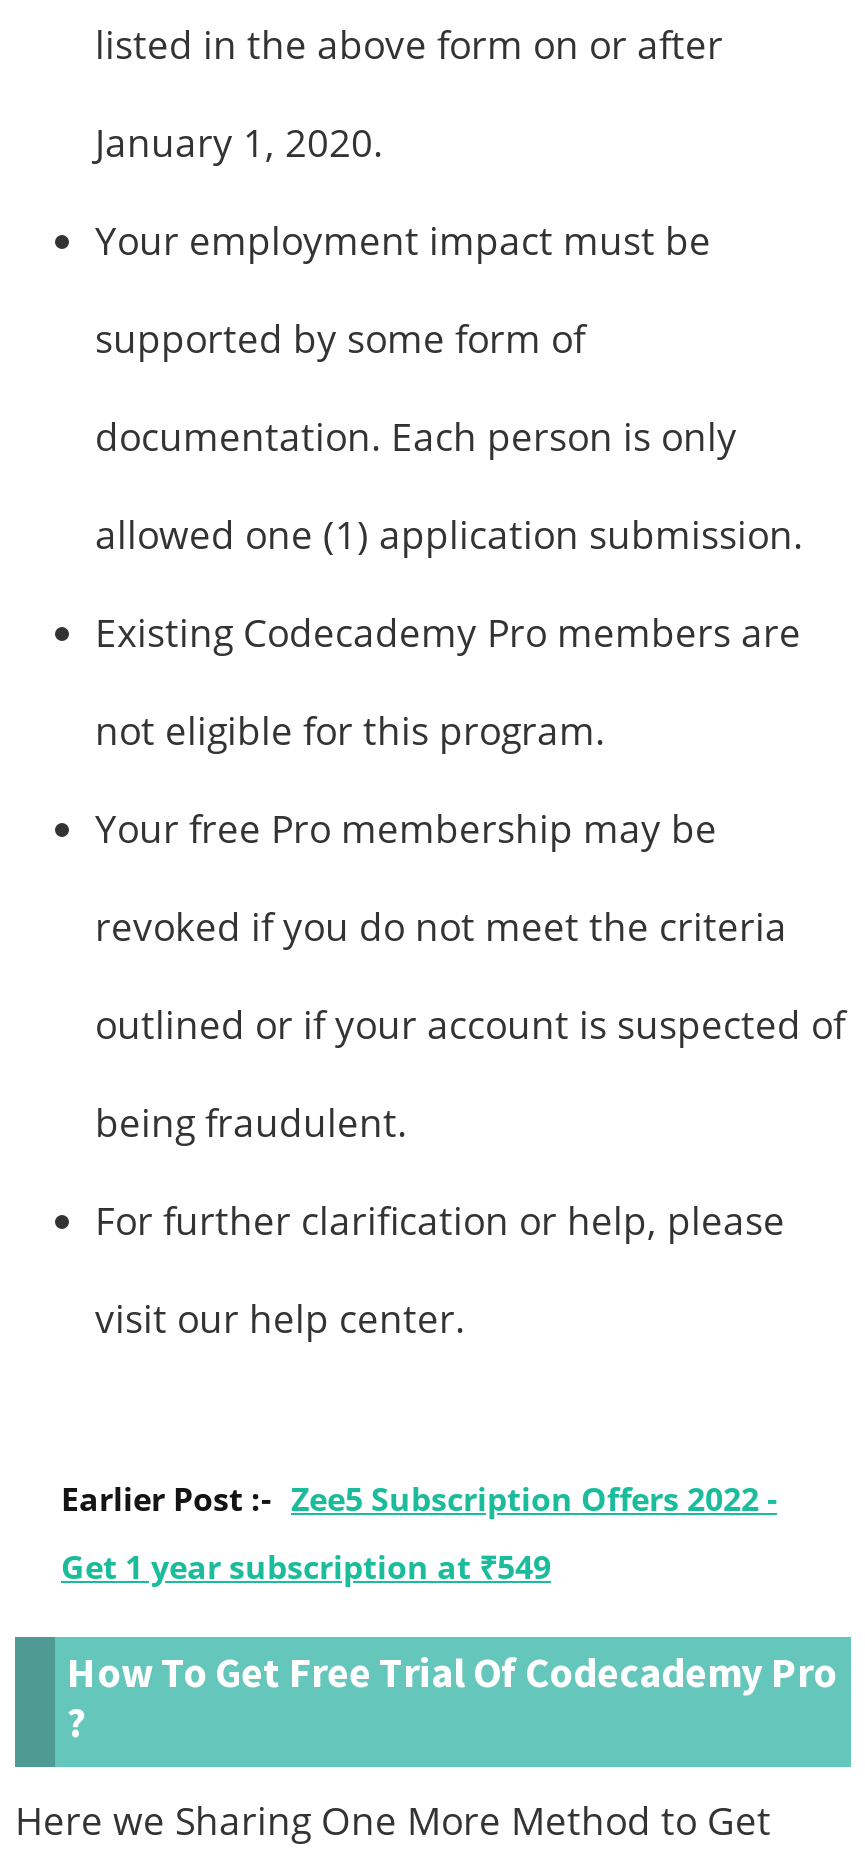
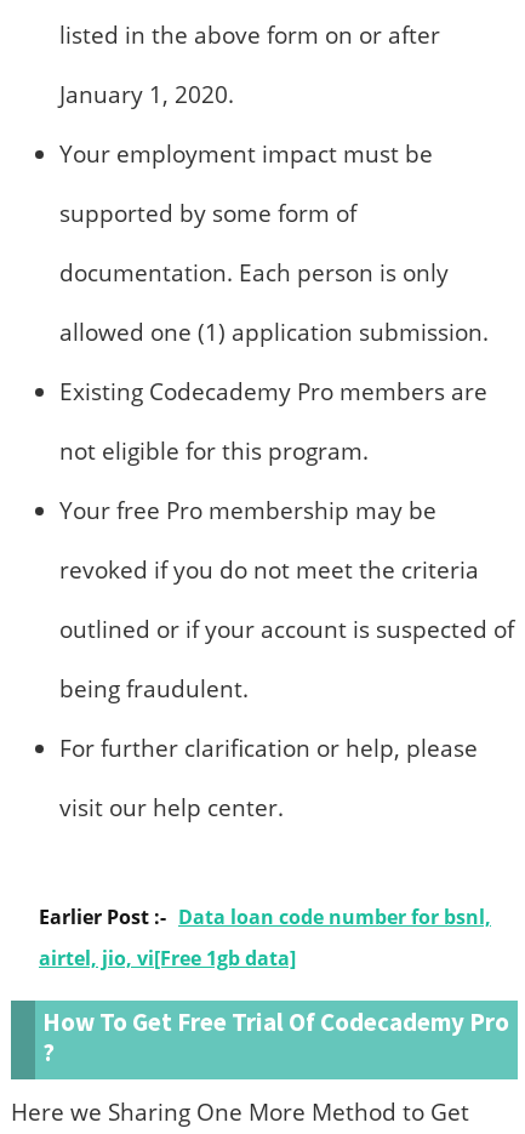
- Earlier Post :- Zee5 Subscription Offers 2022 -
+ Earlier Post :- Data loan code number for bsnl,

- Get 1 year subscription at ₹549
+ airtel, jio, vi[Free 1gb data]
